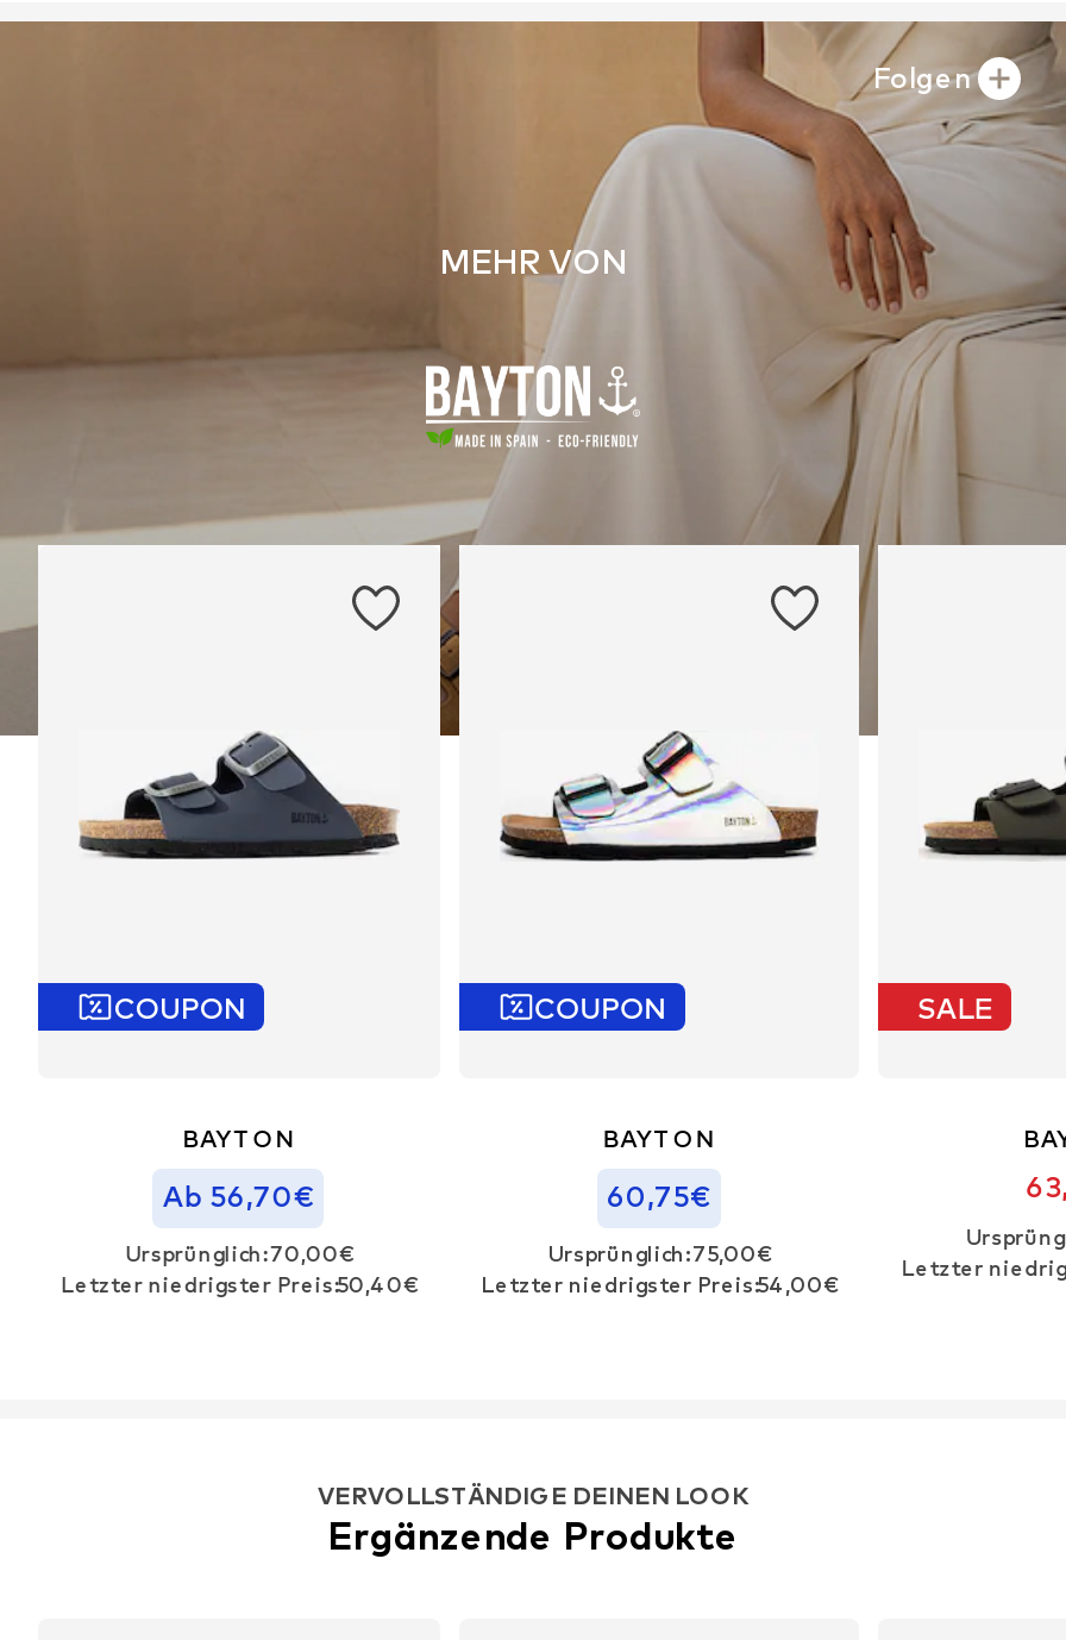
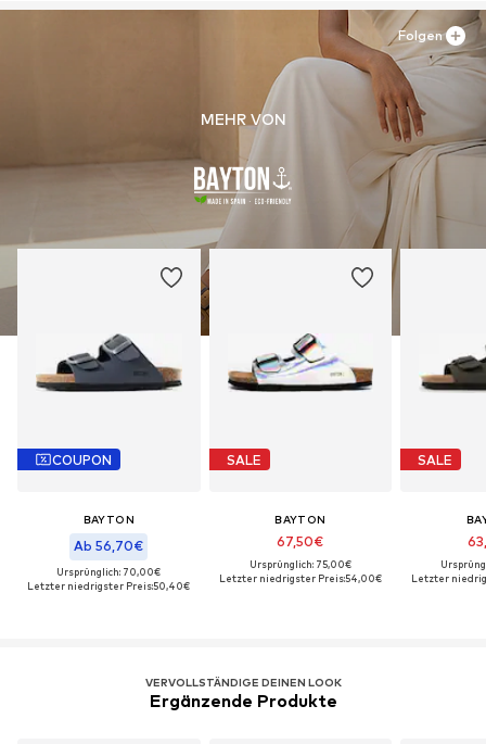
- COUPON
+ SALE

- 60,75€
+ 67,50€
